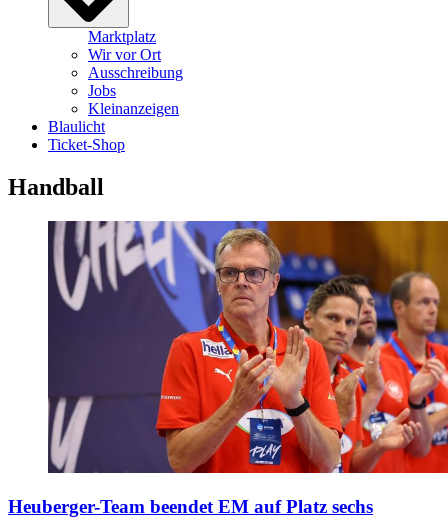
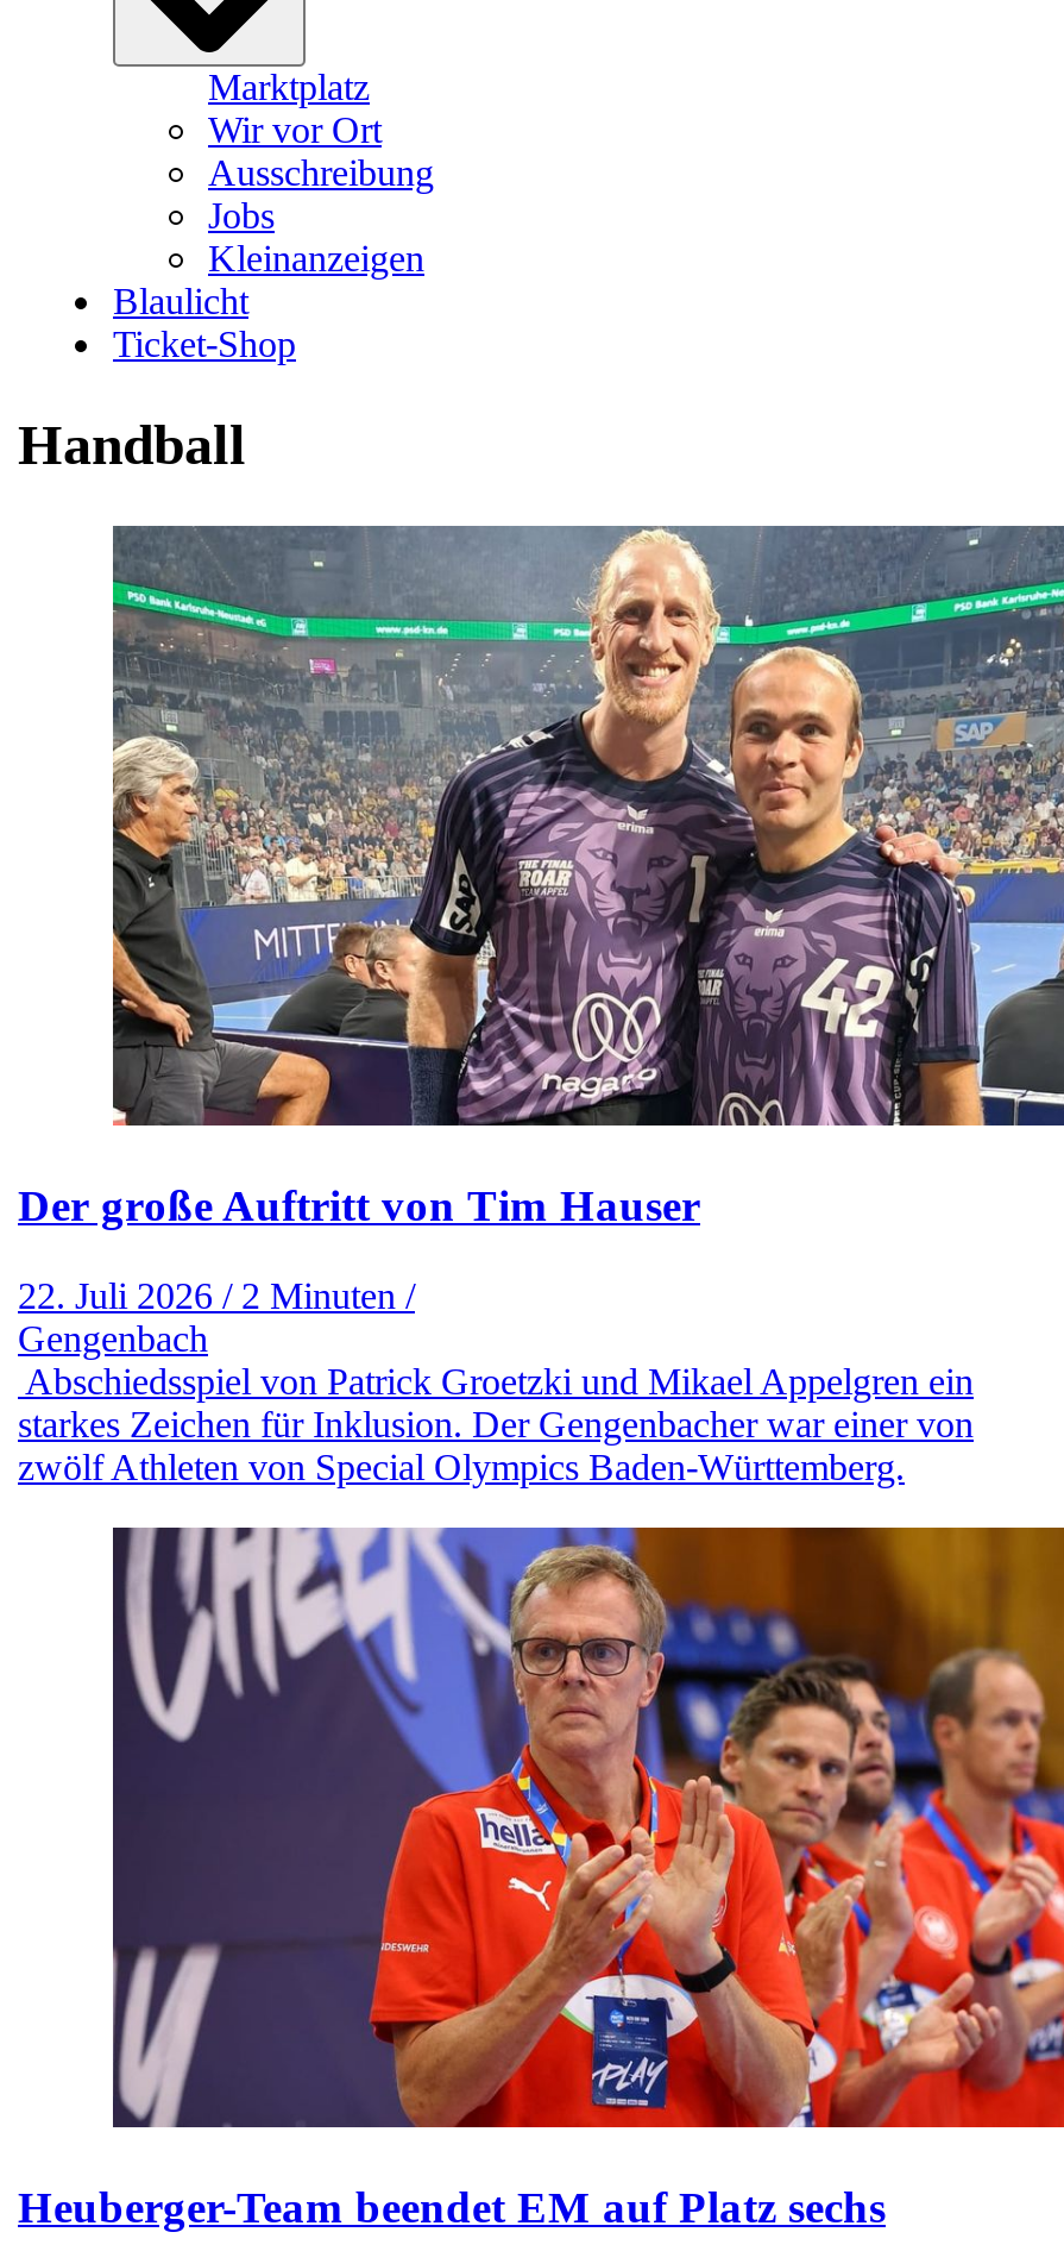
+ [image]
+ Der große Auftritt von Tim Hauser
+ 22. Juli 2026 / 2 Minuten /
+ Gengenbach
+ Abschiedsspiel von Patrick Groetzki und Mikael Appelgren ein
+ starkes Zeichen für Inklusion. Der Gengenbacher war einer von
+ zwölf Athleten von Special Olympics Baden-Württemberg.
